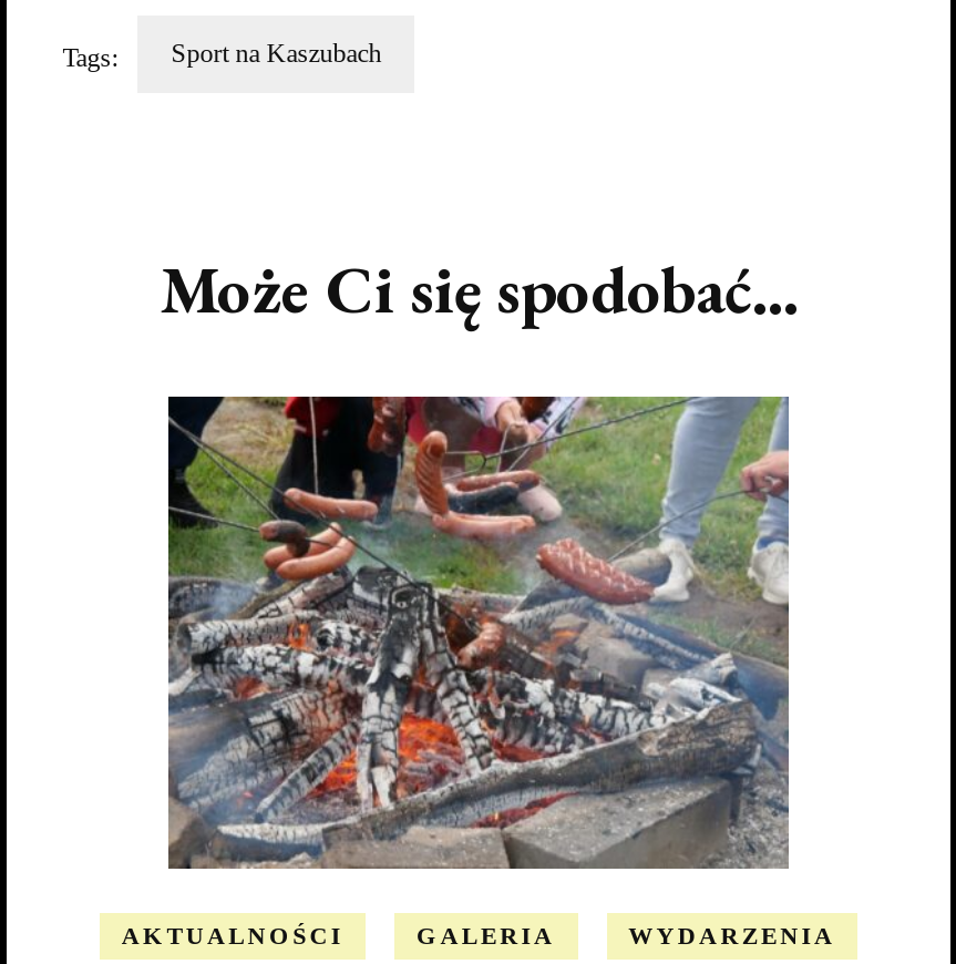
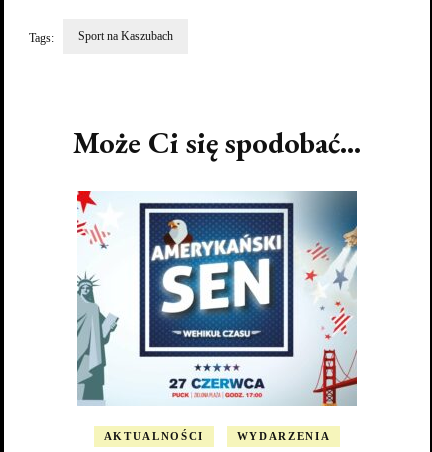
- [image]
+ [image]

- GALERIA
